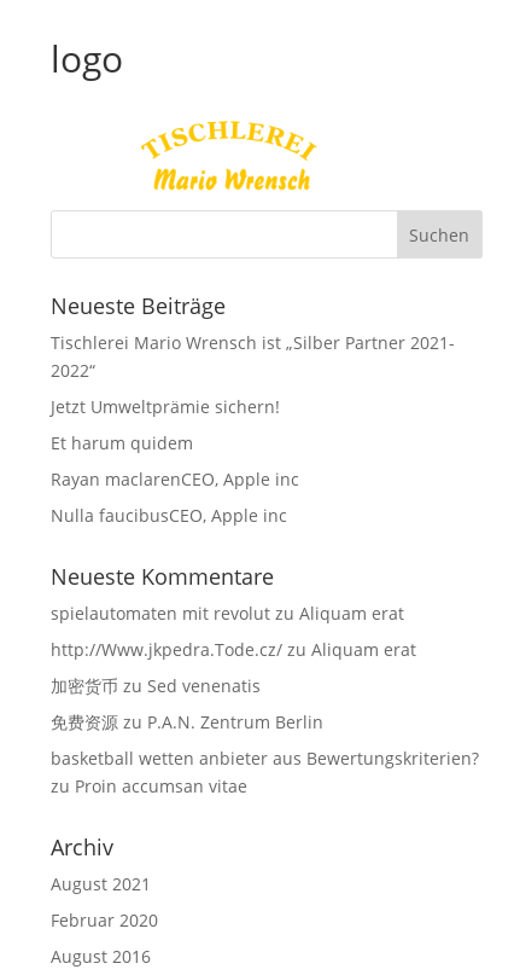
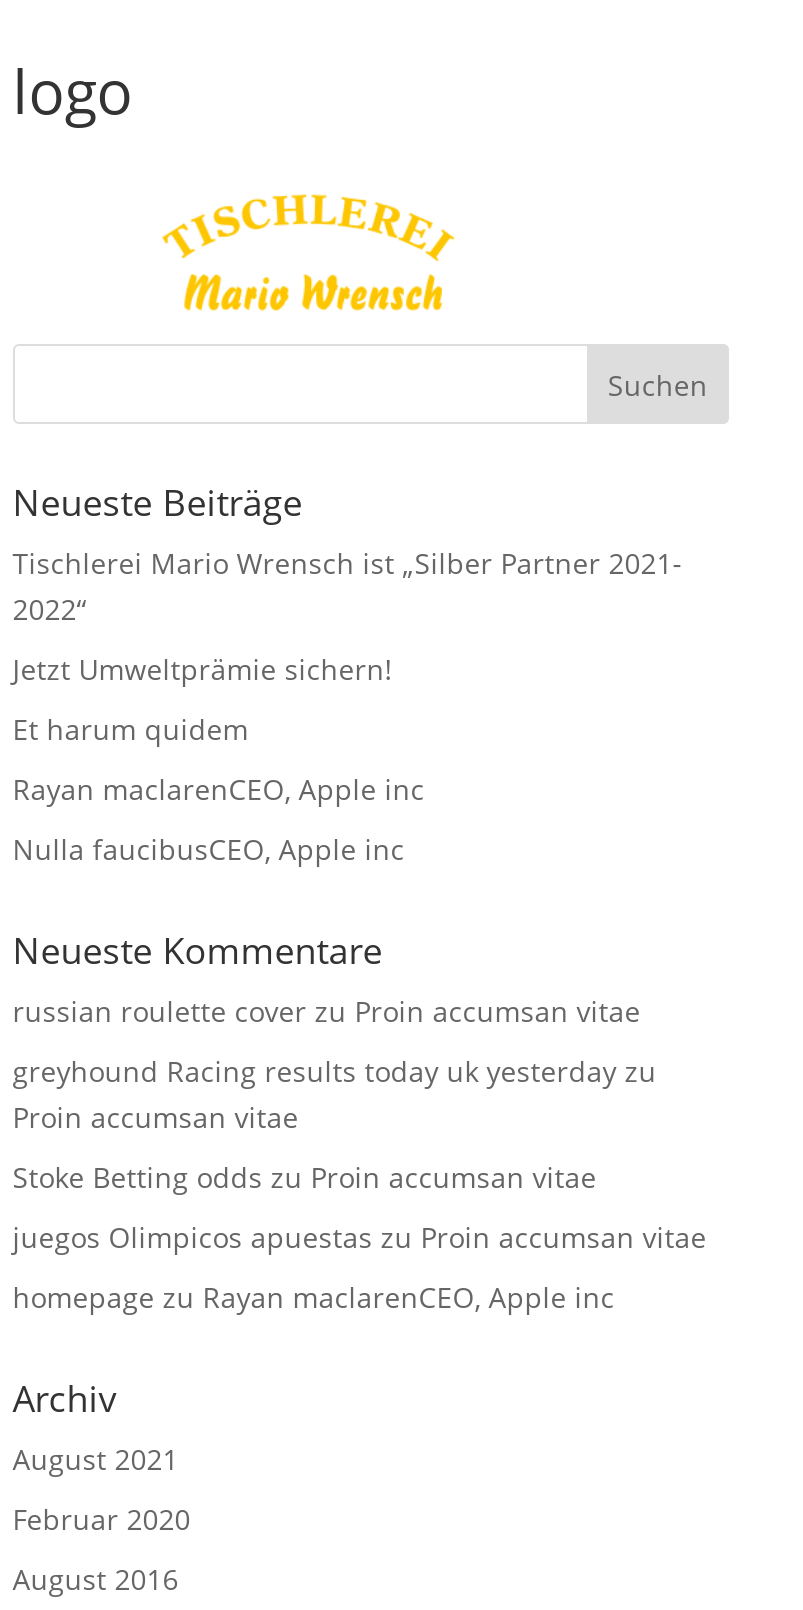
- spielautomaten mit revolut zu Aliquam erat
+ russian roulette cover zu Proin accumsan vitae

- http://Www.jkpedra.Tode.cz/ zu Aliquam erat
+ greyhound Racing results today uk yesterday zu
+ Proin accumsan vitae

- 加密货币zu Sed venenatis
+ Stoke Betting odds zu Proin accumsan vitae

- 免费资源zu P.A.N. Zentrum Berlin
+ juegos Olimpicos apuestas zu Proin accumsan vitae

- basketball wetten anbieter aus Bewertungskriterien?
- zu Proin accumsan vitae
+ homepage zu Rayan maclarenCEO, Apple inc
